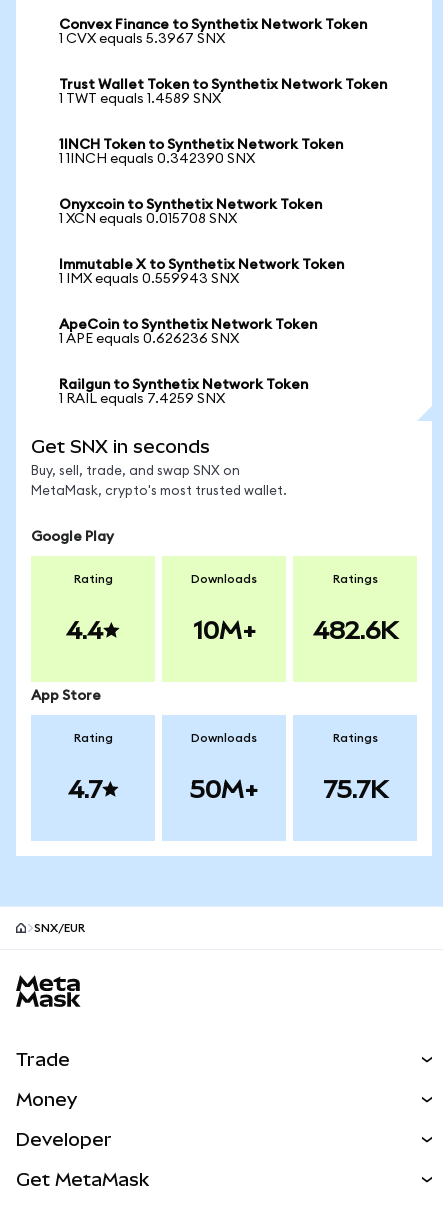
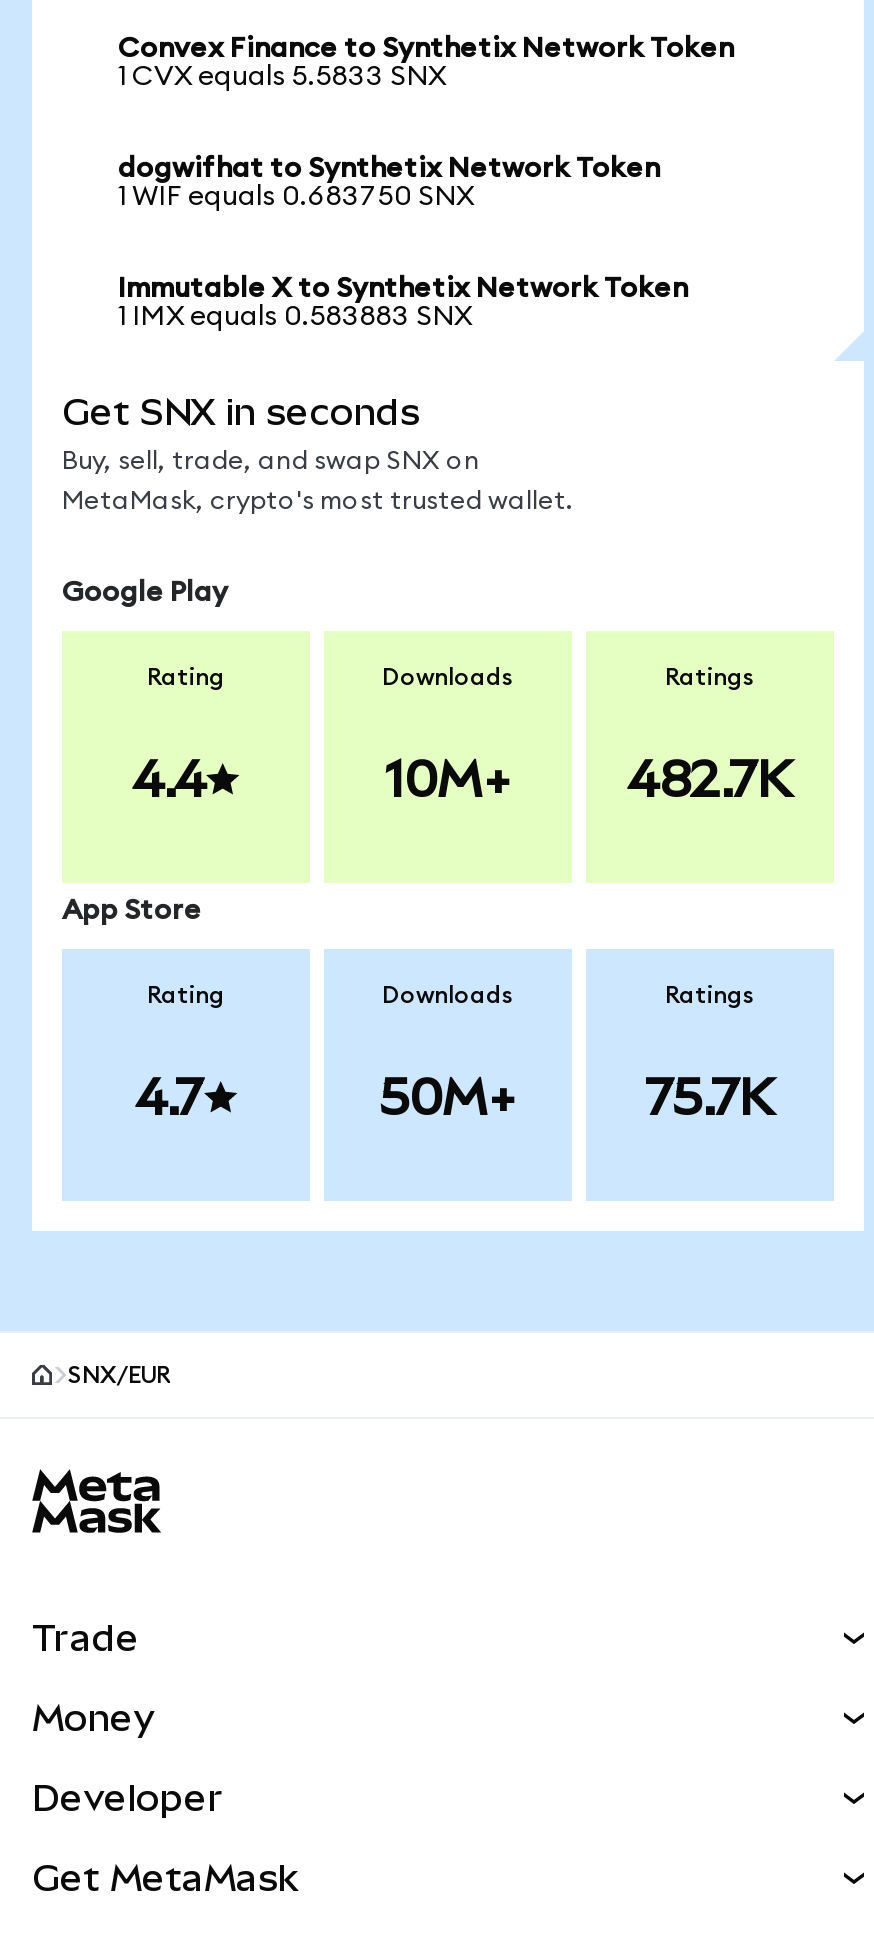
- 1 CVX equals 5.3967 SNX
- Trust Wallet Token to Synthetix Network Token
- 1 TWT equals 1.4589 SNX
- 1INCH Token to Synthetix Network Token
- 1 1INCH equals 0.342390 SNX
- Onyxcoin to Synthetix Network Token
- 1 XCN equals 0.015708 SNX
+ 1 CVX equals 5.5833 SNX
+ dogwifhat to Synthetix Network Token
+ 1 WIF equals 0.683750 SNX

- 1 IMX equals 0.559943 SNX
- ApeCoin to Synthetix Network Token
- 1 APE equals 0.626236 SNX
- Railgun to Synthetix Network Token
- 1 RAIL equals 7.4259 SNX
+ 1 IMX equals 0.583883 SNX

- 482.6K
+ 482.7K
